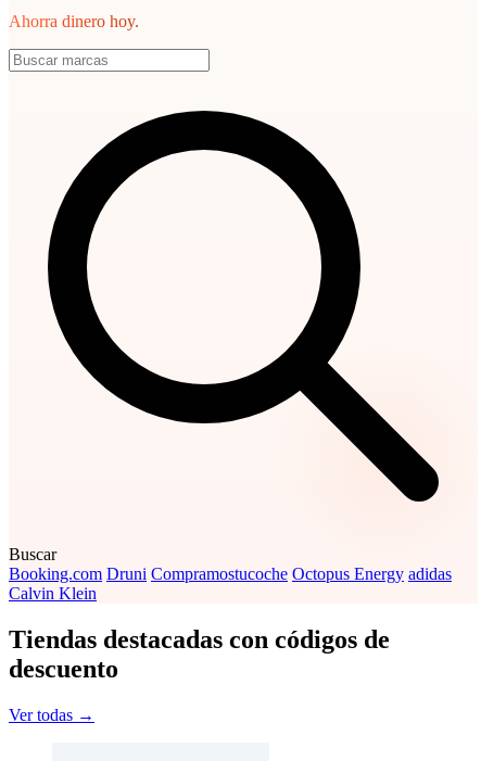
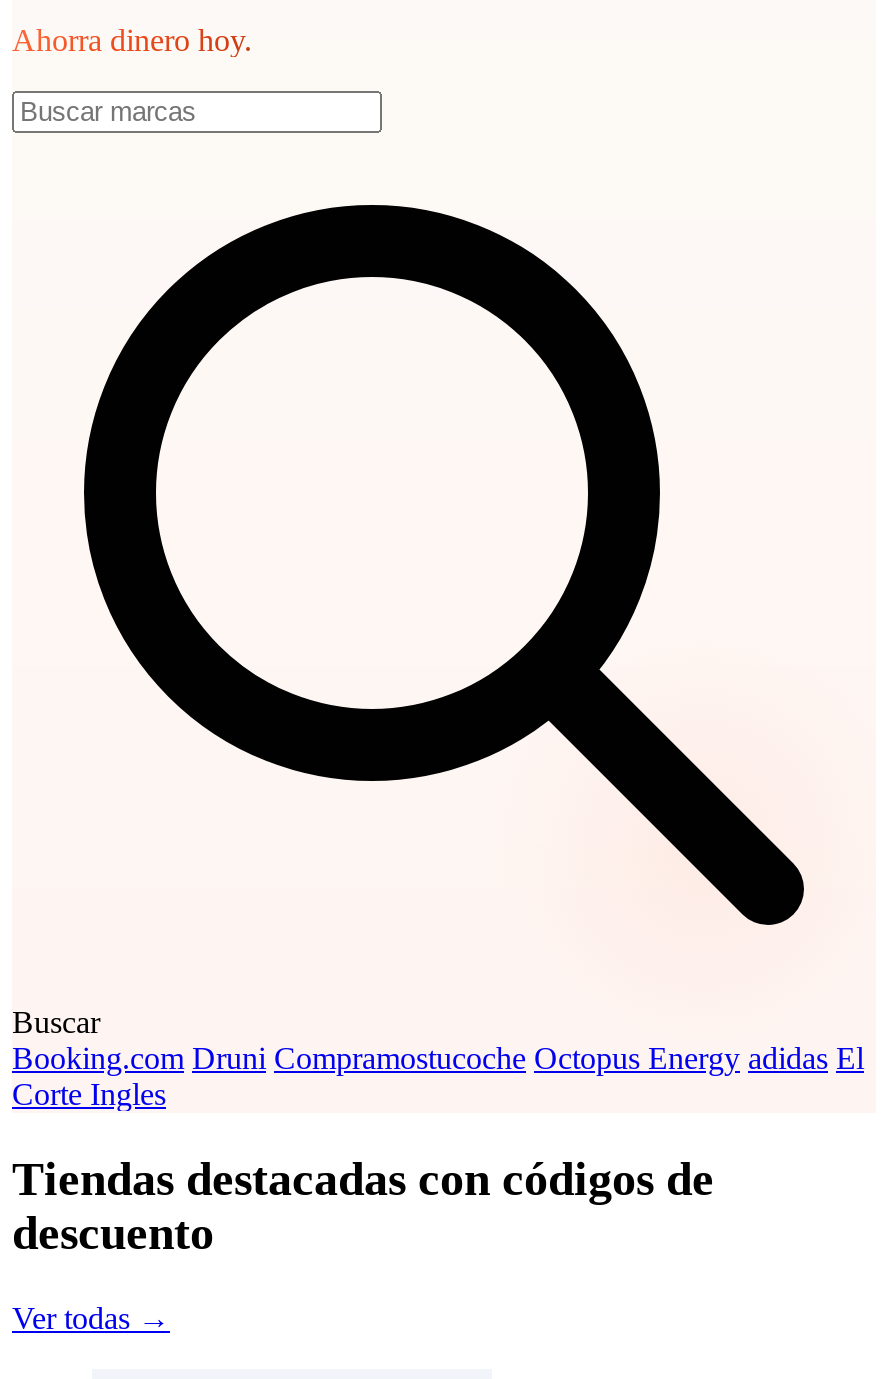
- Booking.com Druni Compramostucoche Octopus Energy adidas
- Calvin Klein
+ Booking.com Druni Compramostucoche Octopus Energy adidas El
+ Corte Ingles
